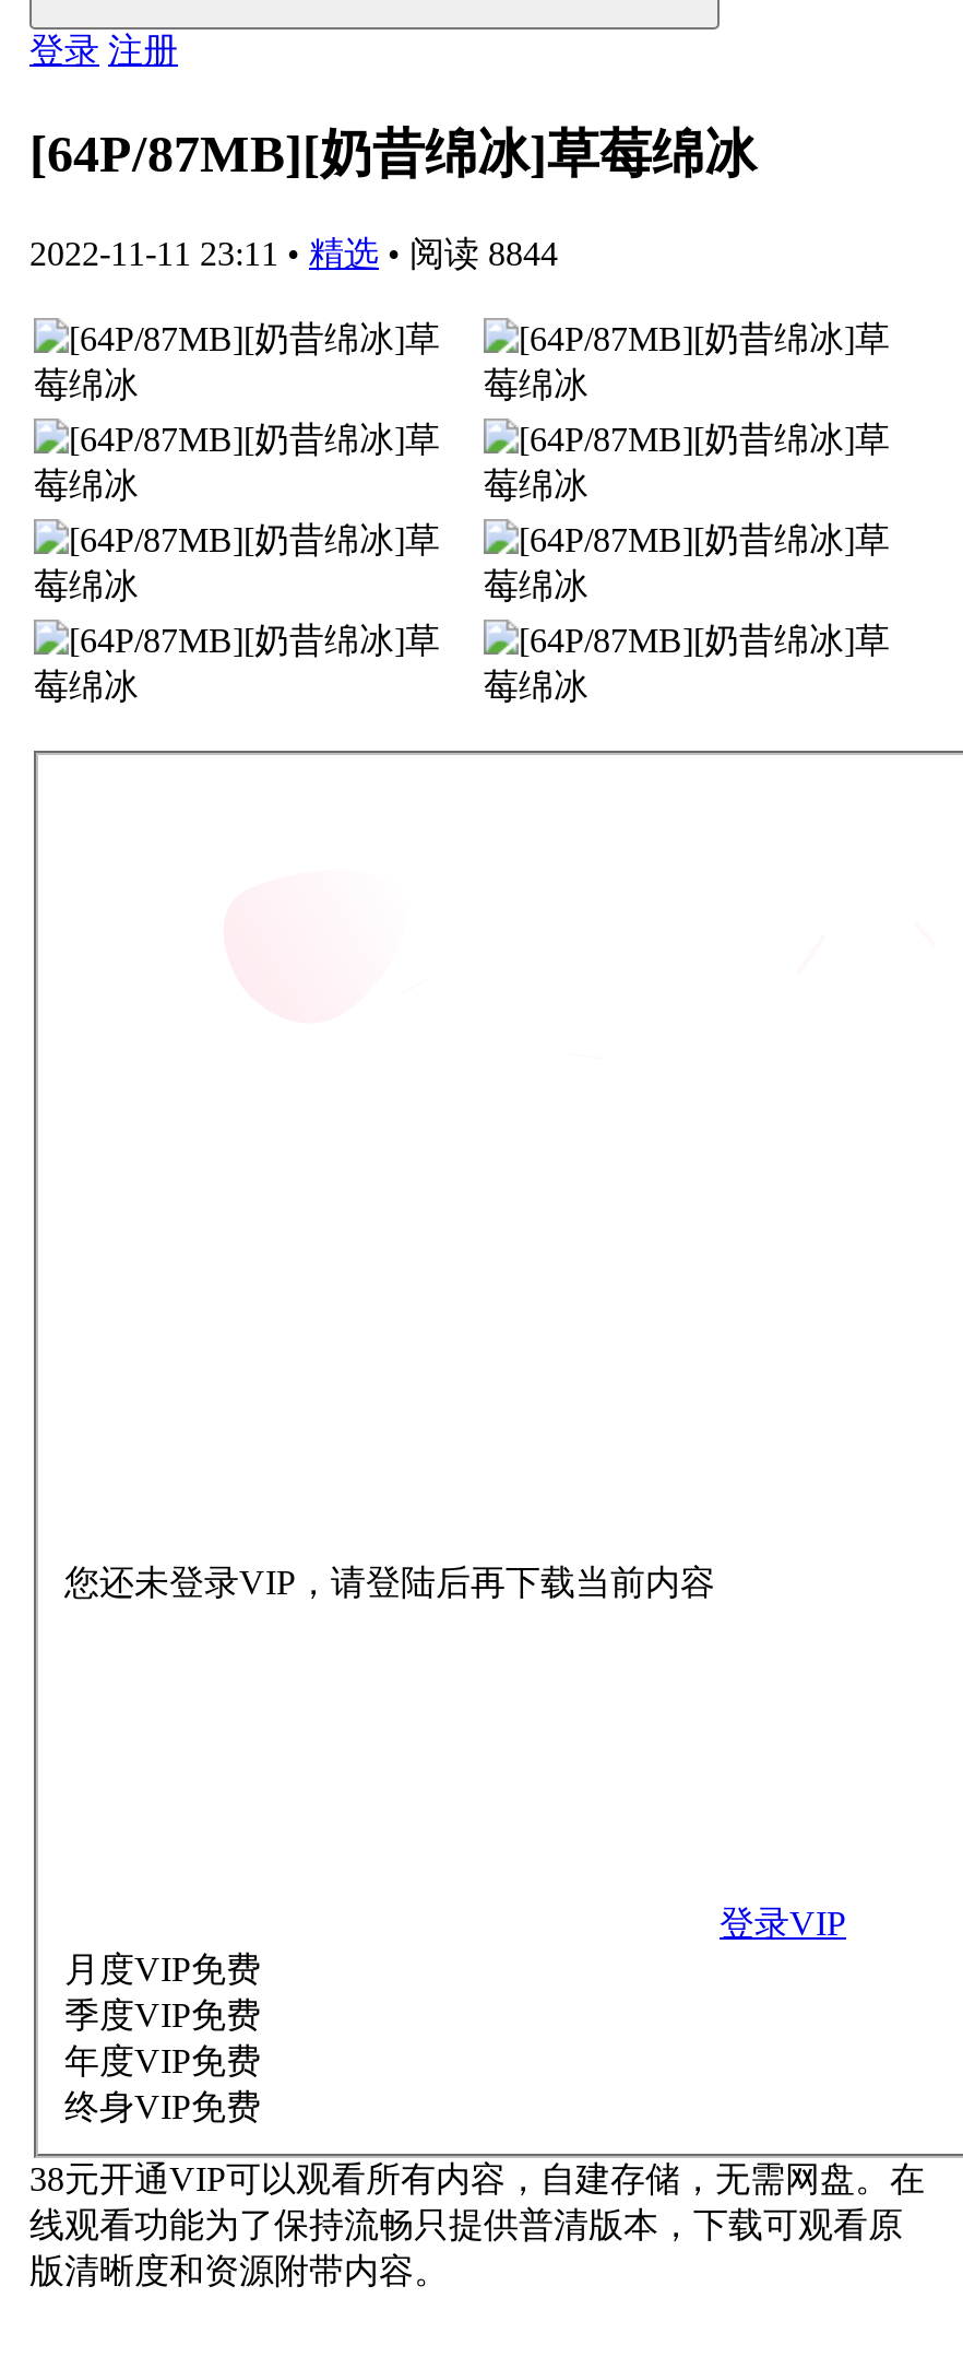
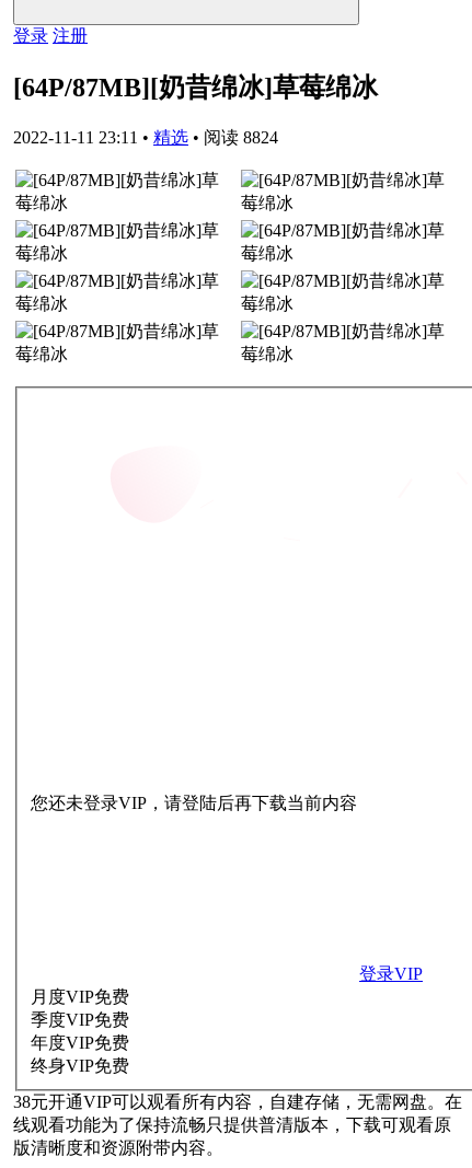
- 2022-11-11 23:11 • 精选 • 阅读 8844
+ 2022-11-11 23:11 • 精选 • 阅读 8824
